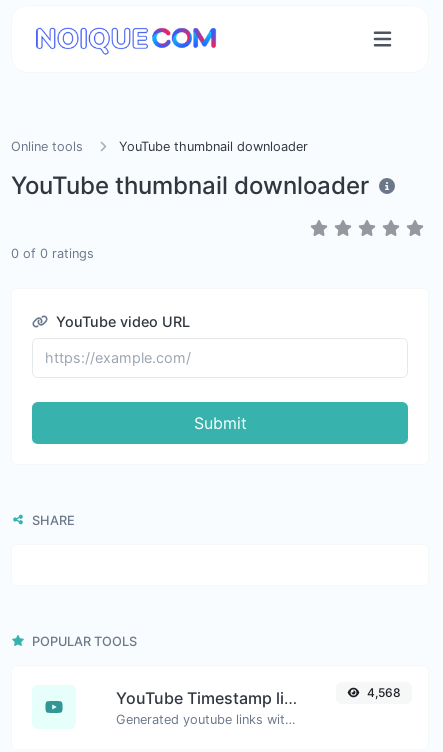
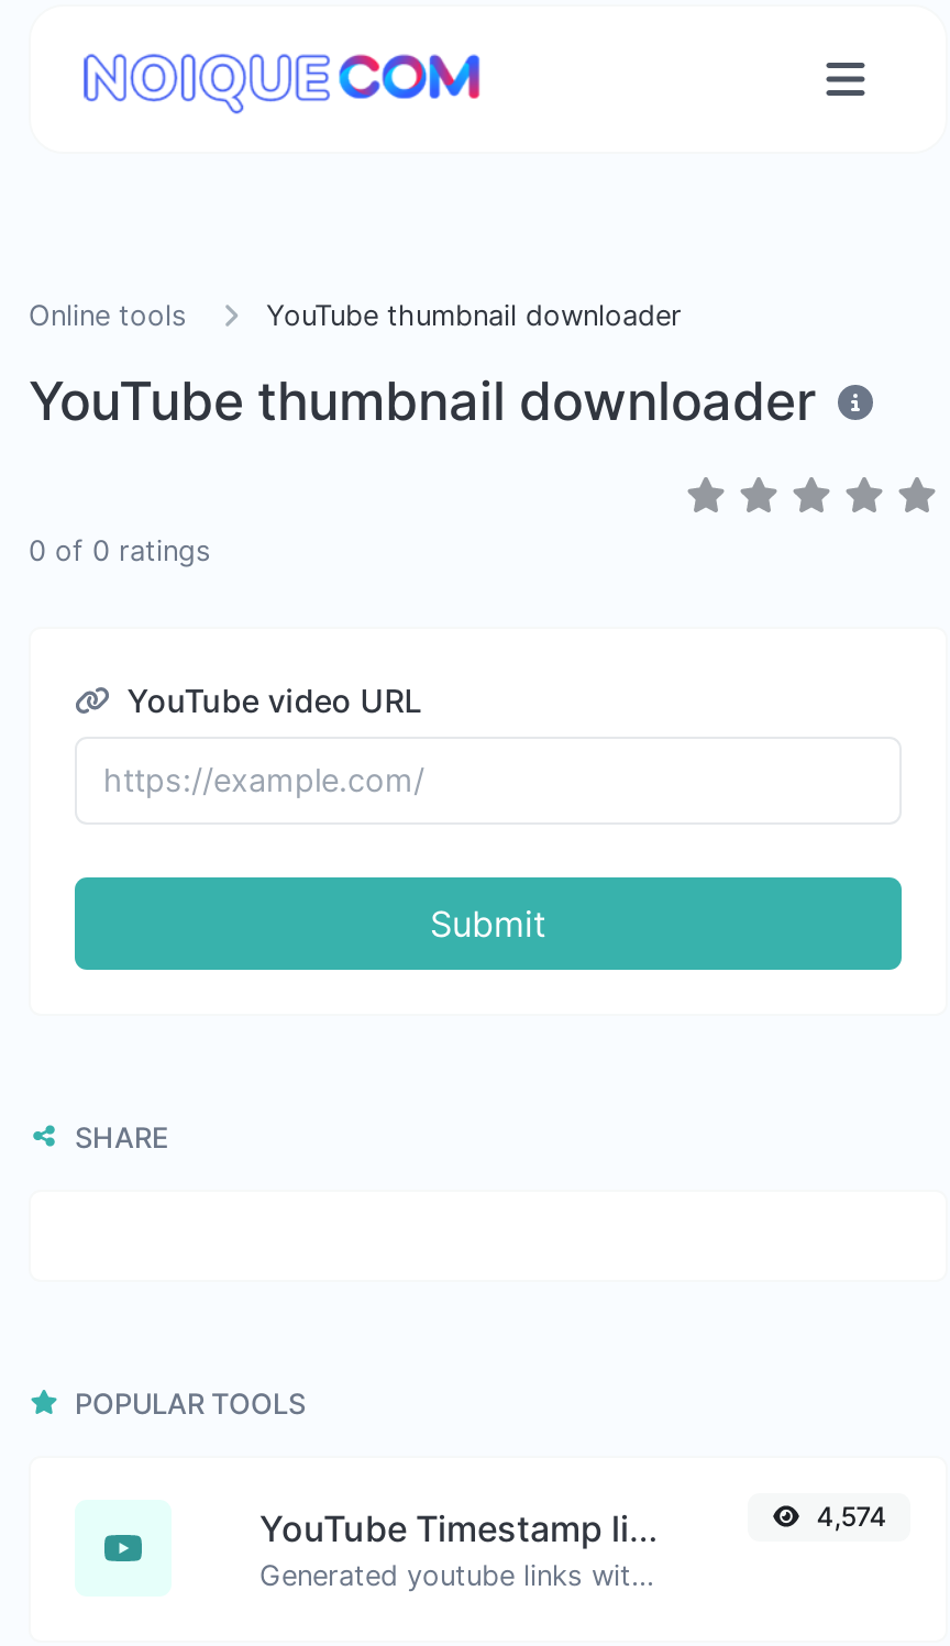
- 4,568
+ 4,574
